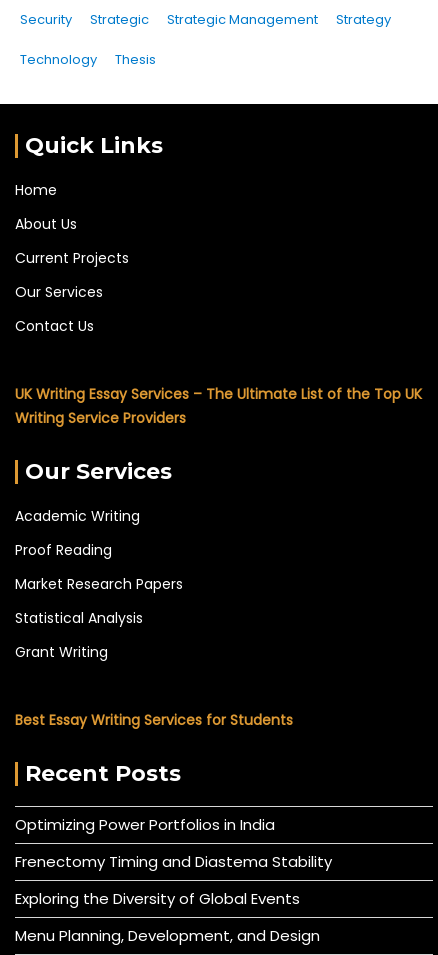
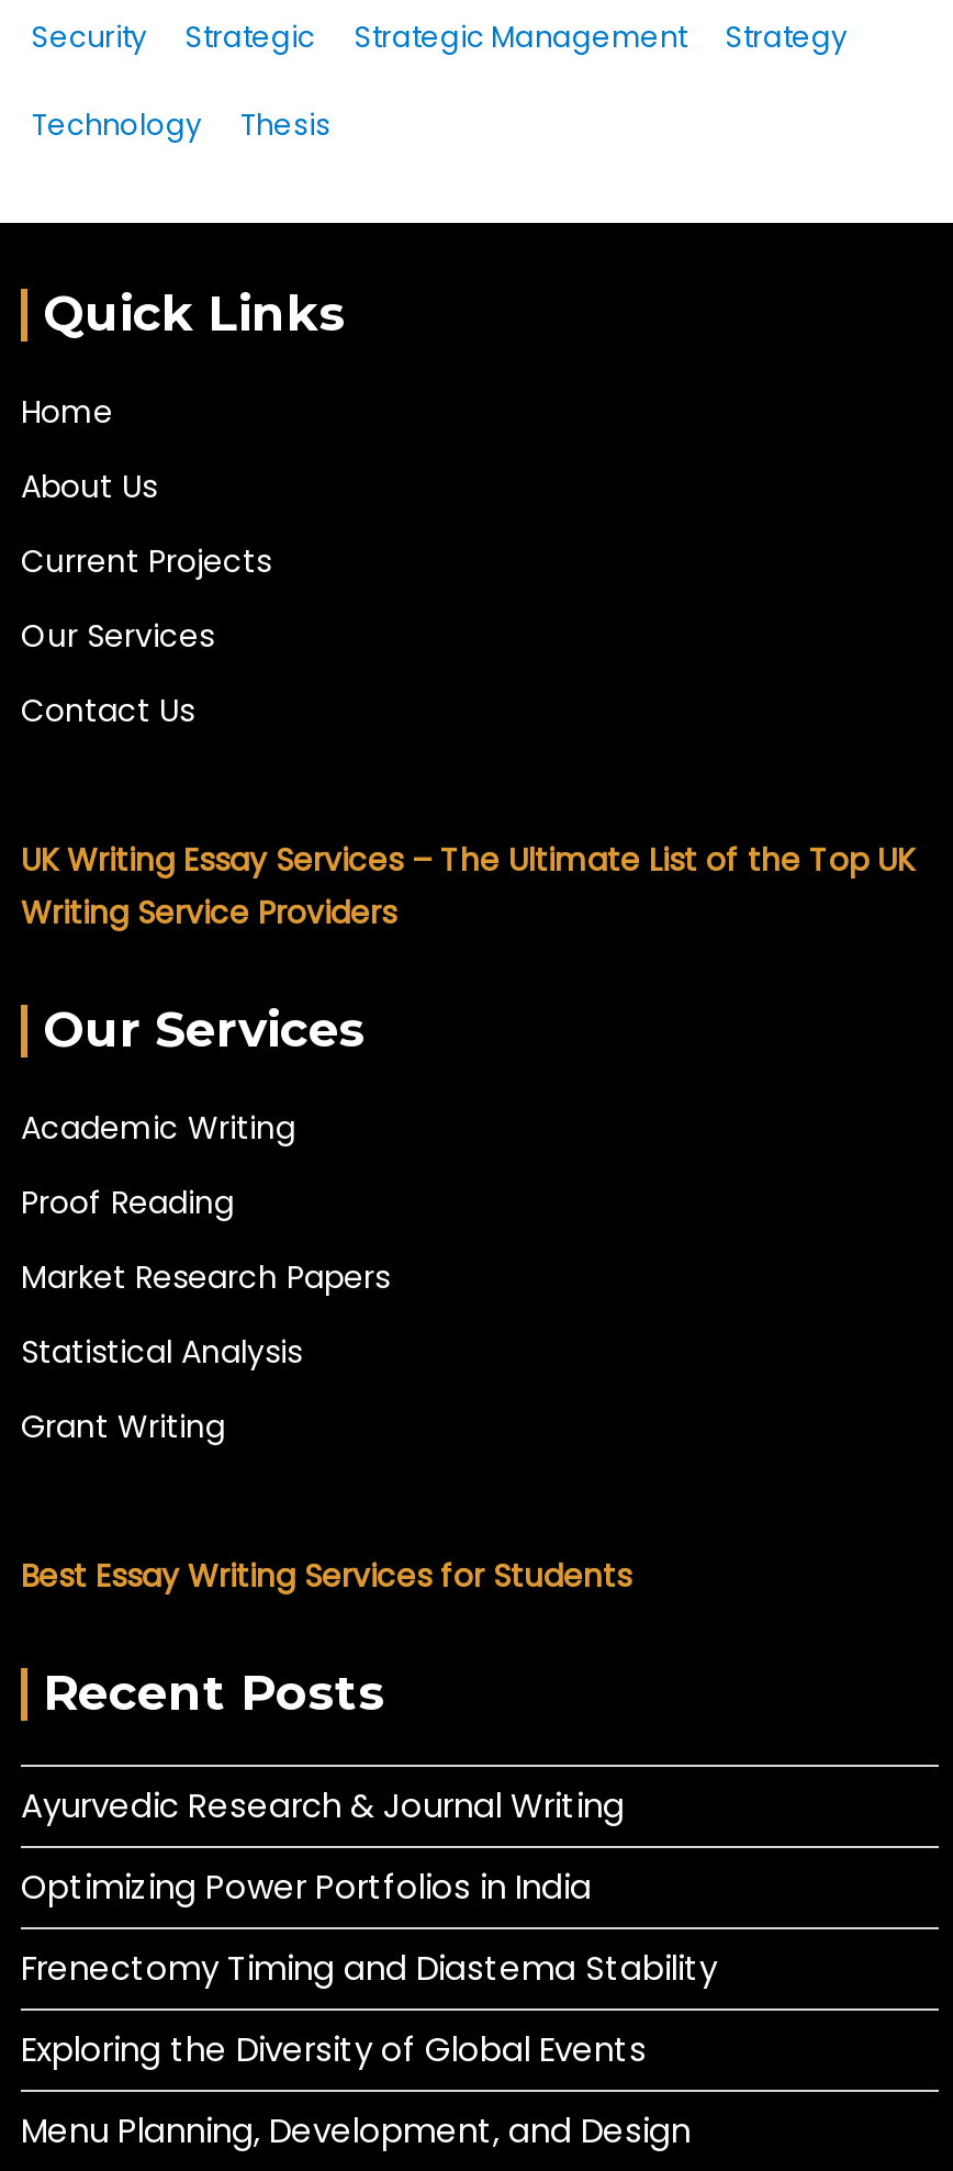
+ Ayurvedic Research & Journal Writing
